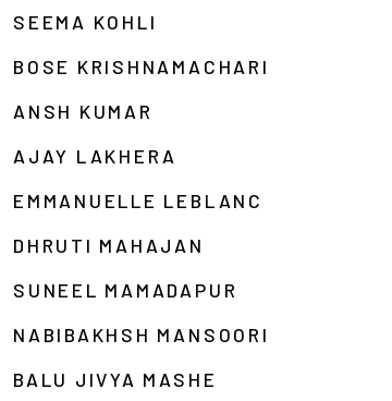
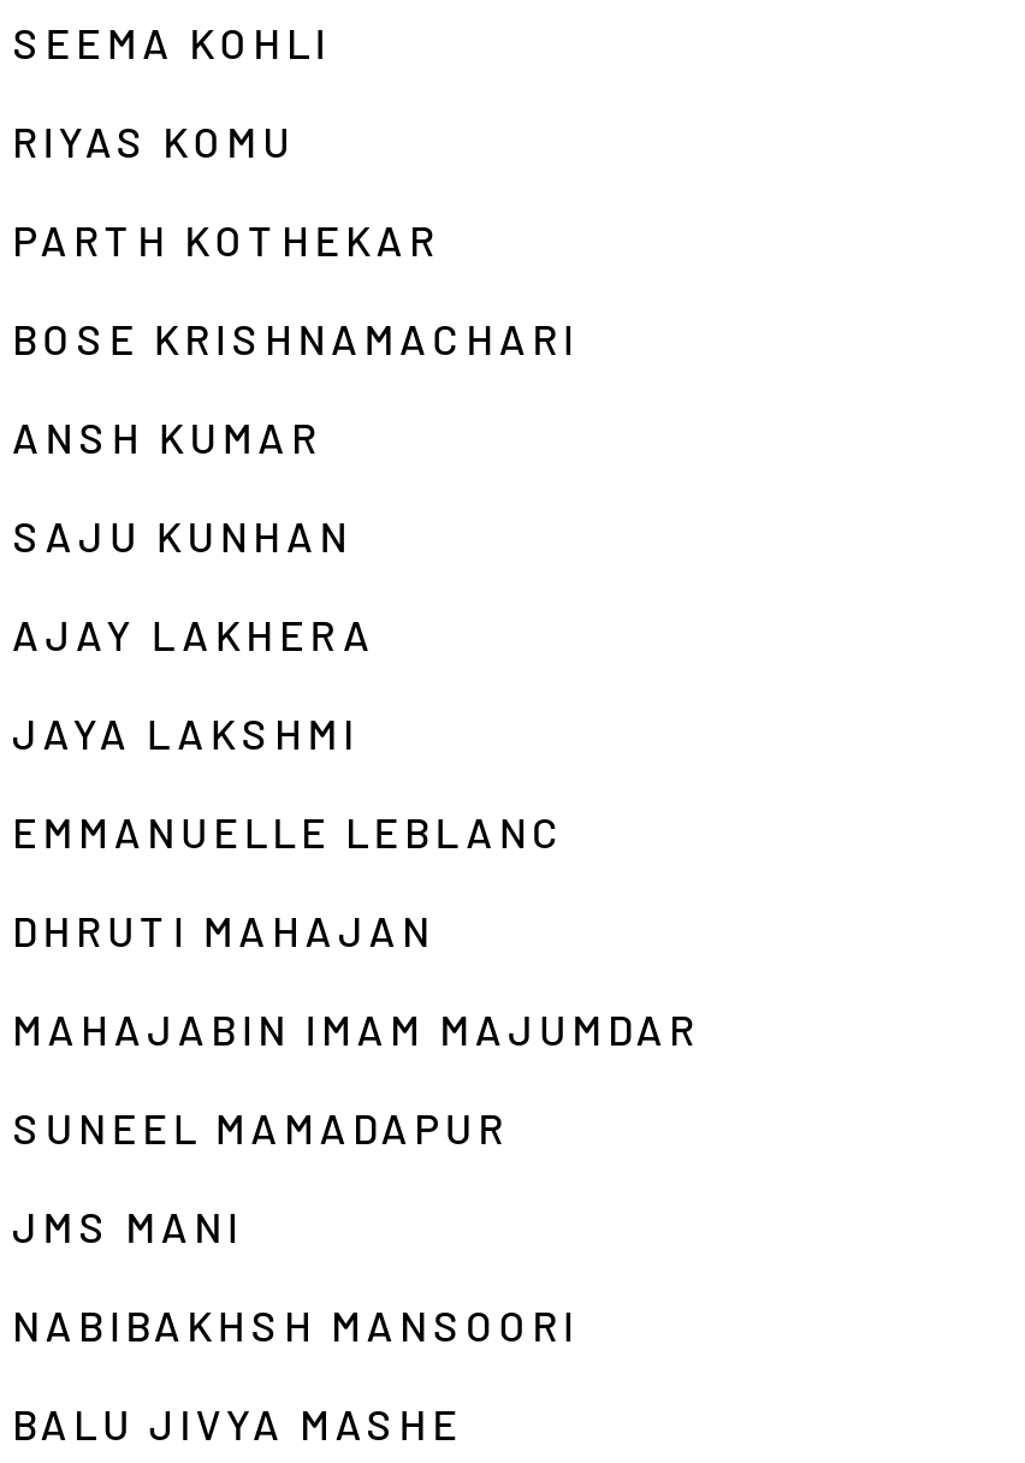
+ RIYAS KOMU
+ PARTH KOTHEKAR

+ SAJU KUNHAN

+ JAYA LAKSHMI

+ MAHAJABIN IMAM MAJUMDAR

+ JMS MANI
